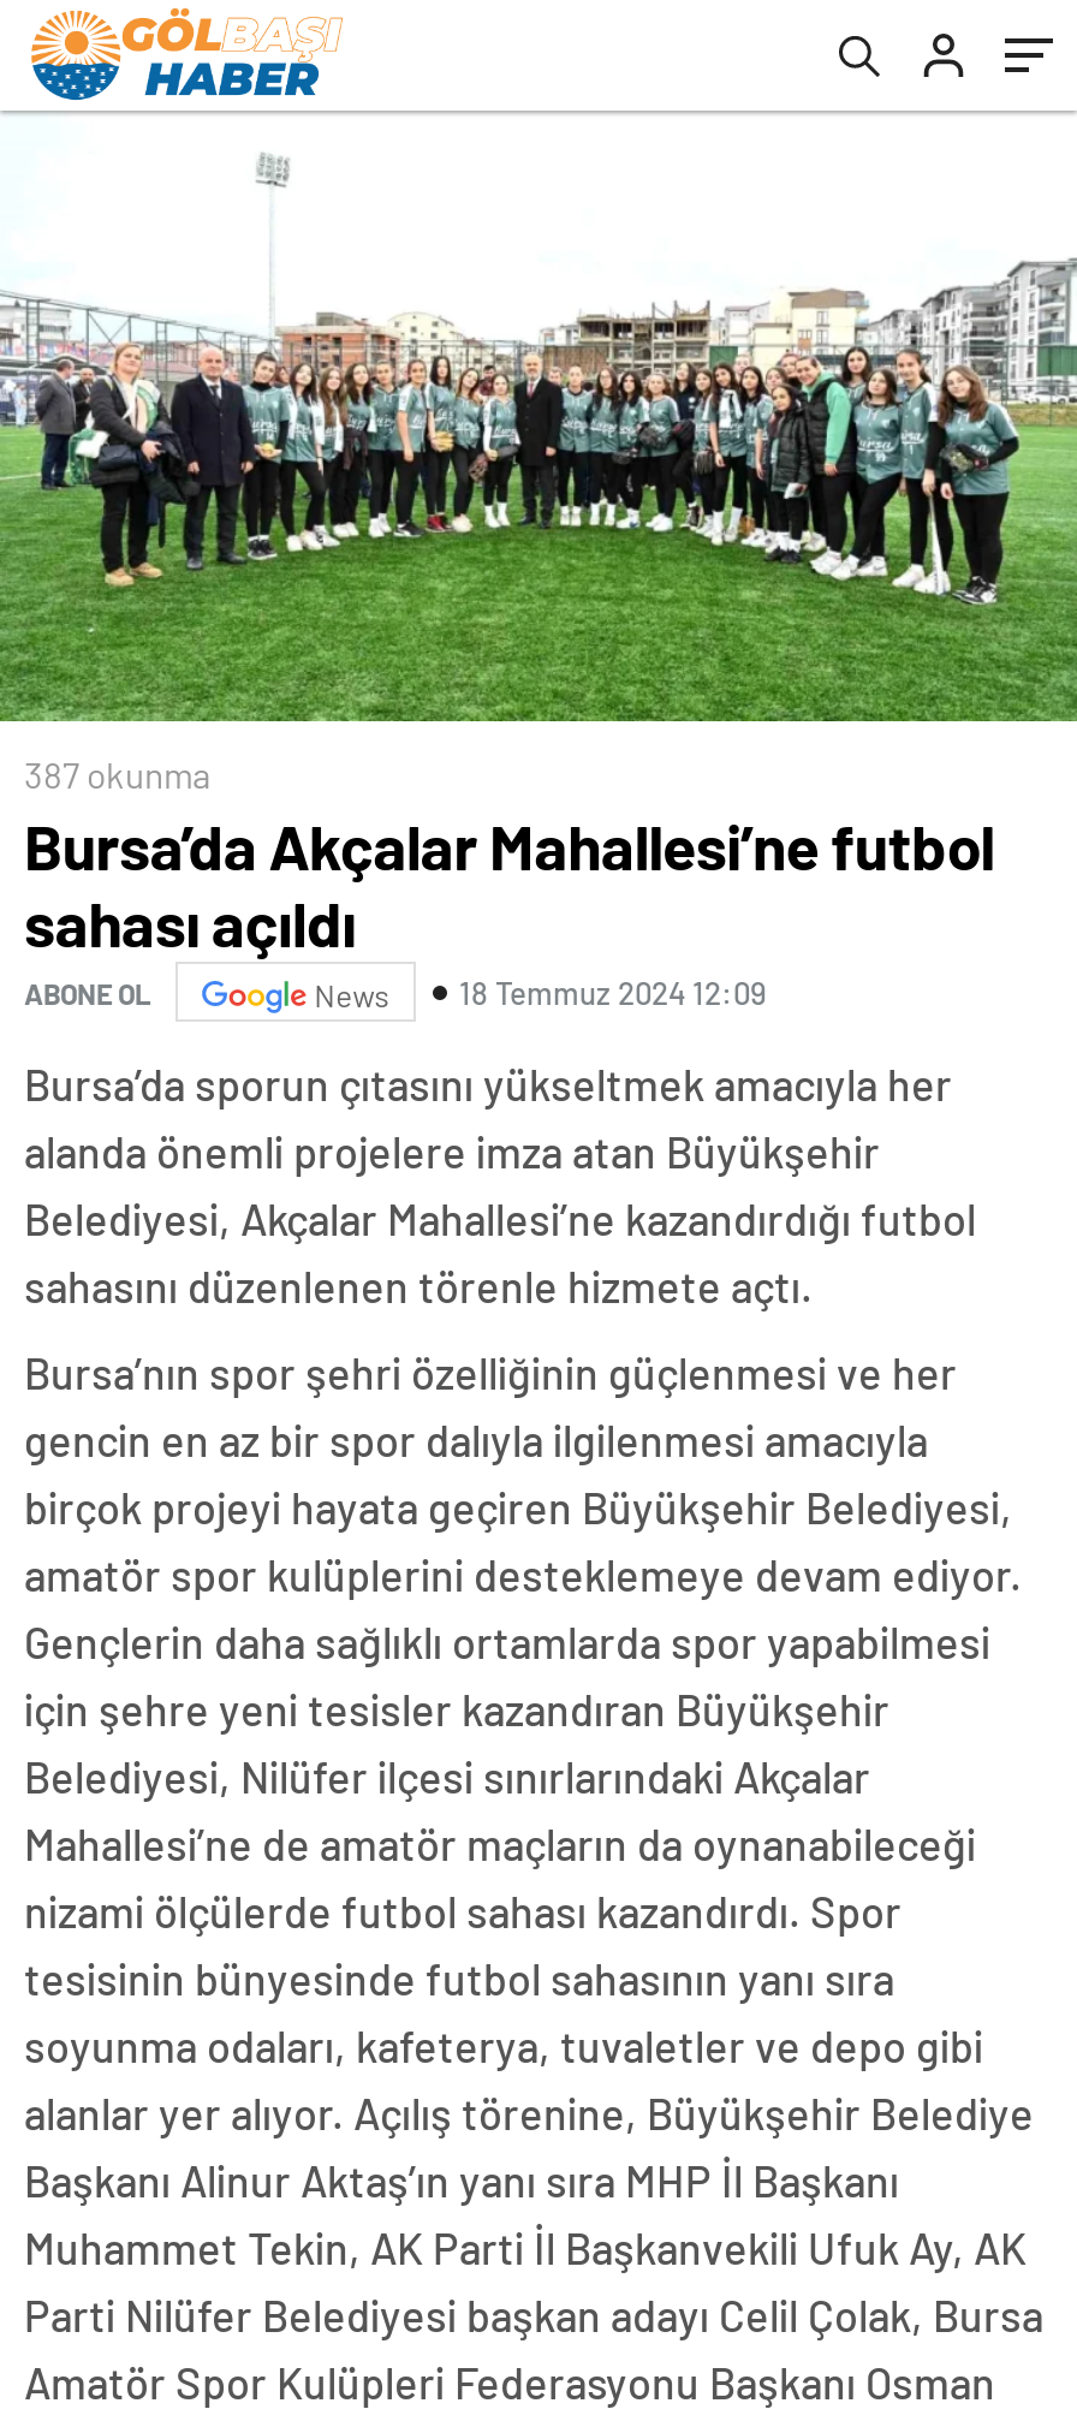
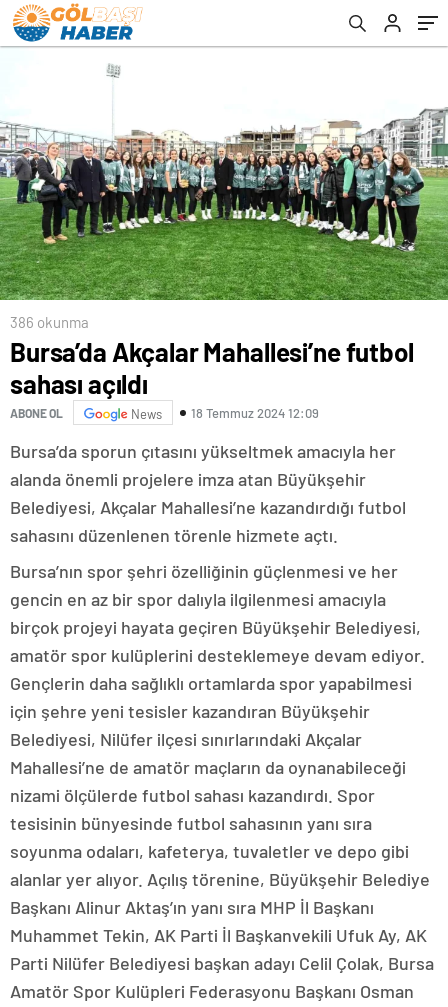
- 387 okunma
+ 386 okunma
